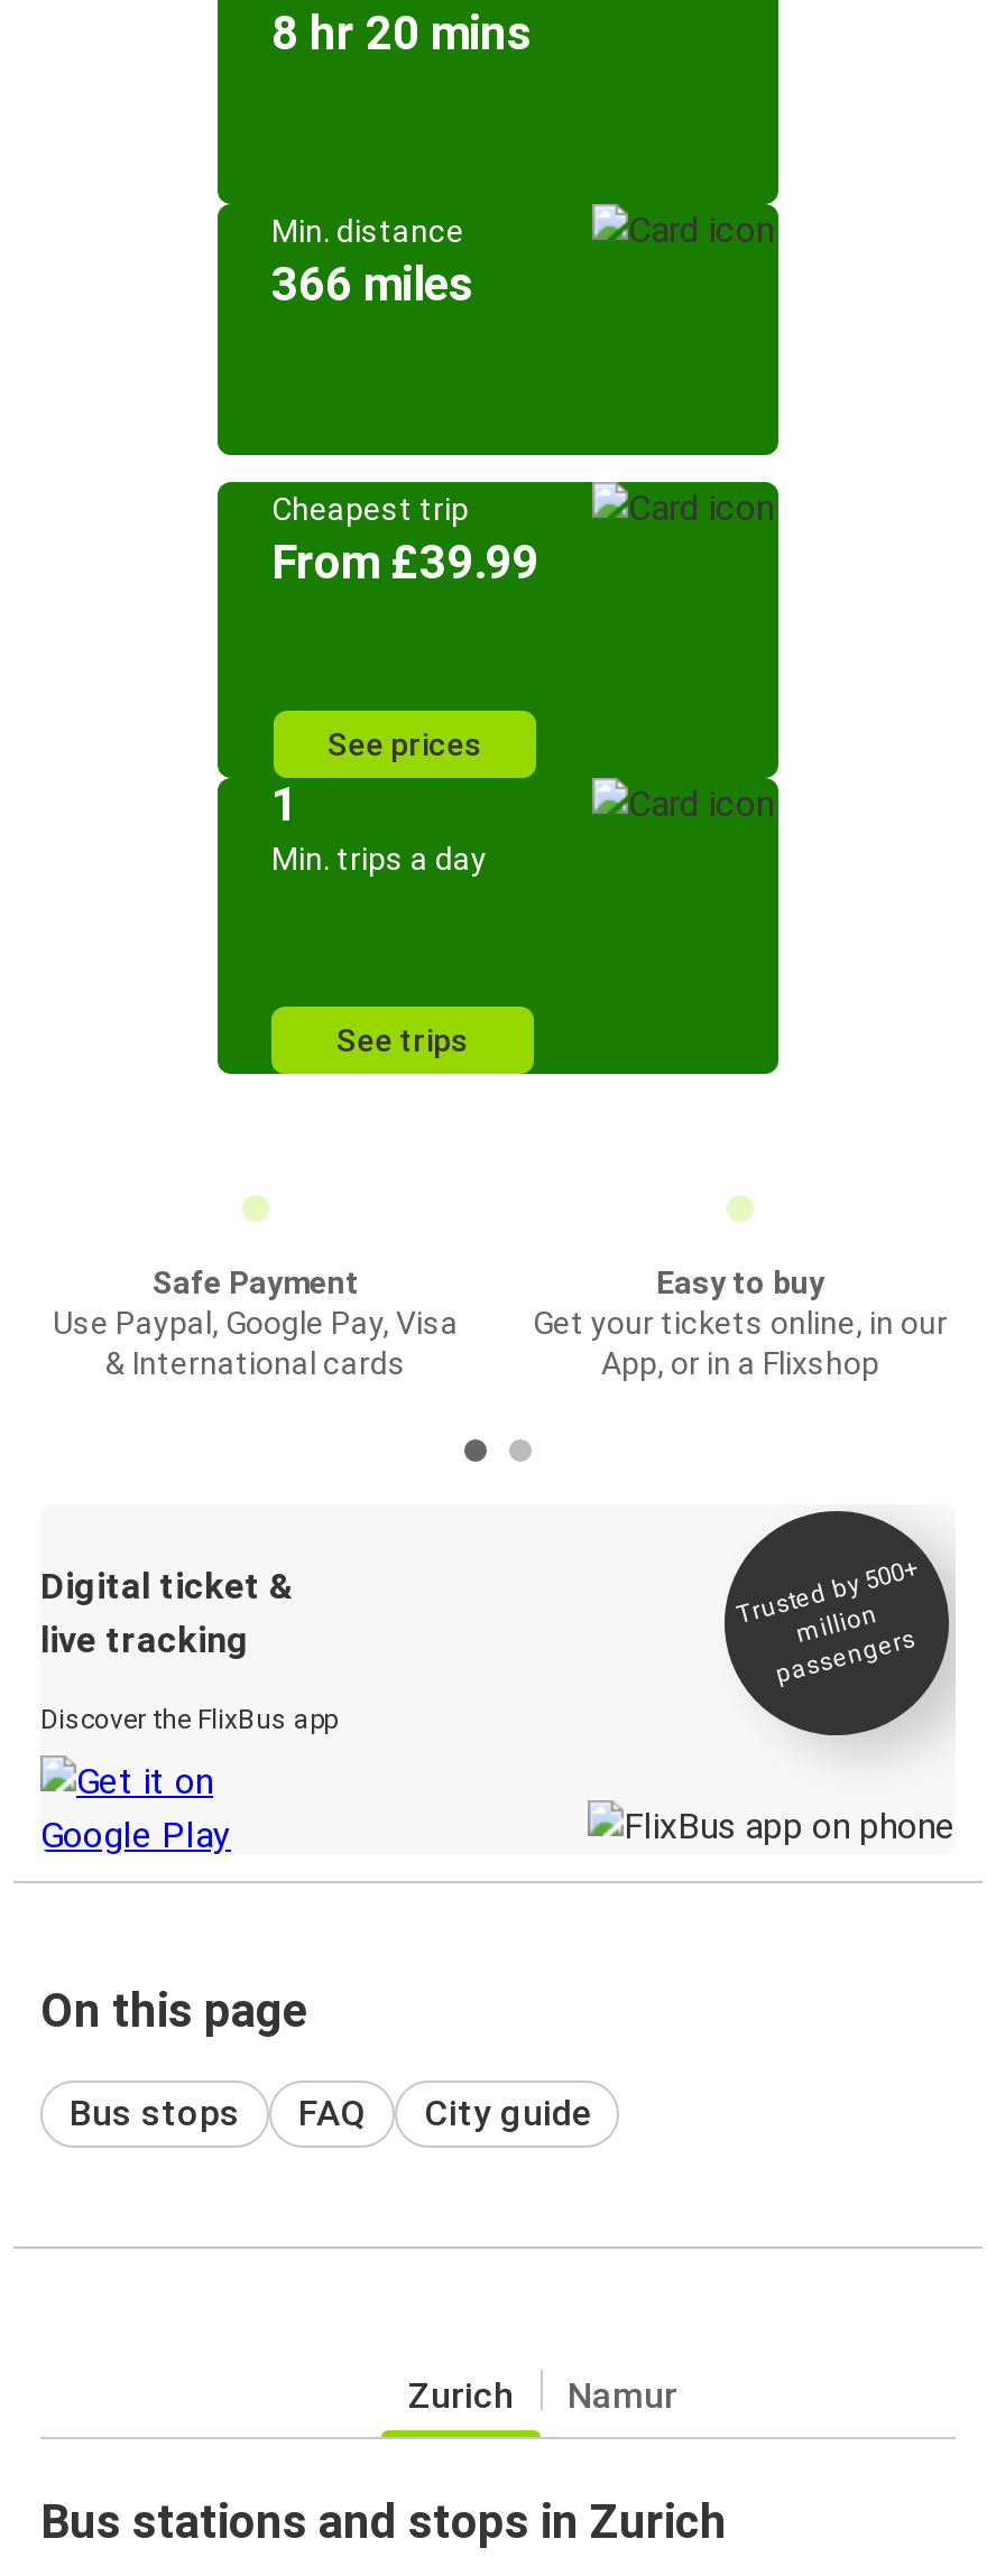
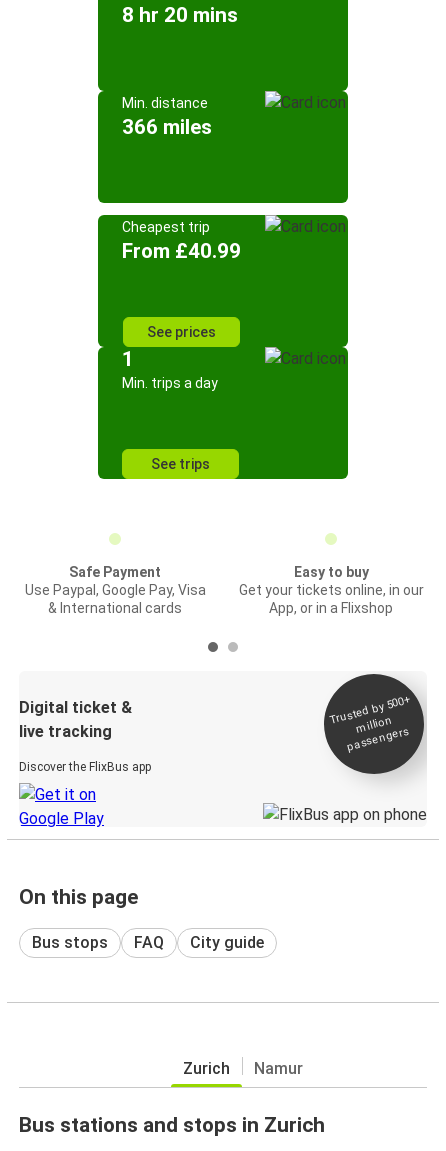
- From £39.99
+ From £40.99
